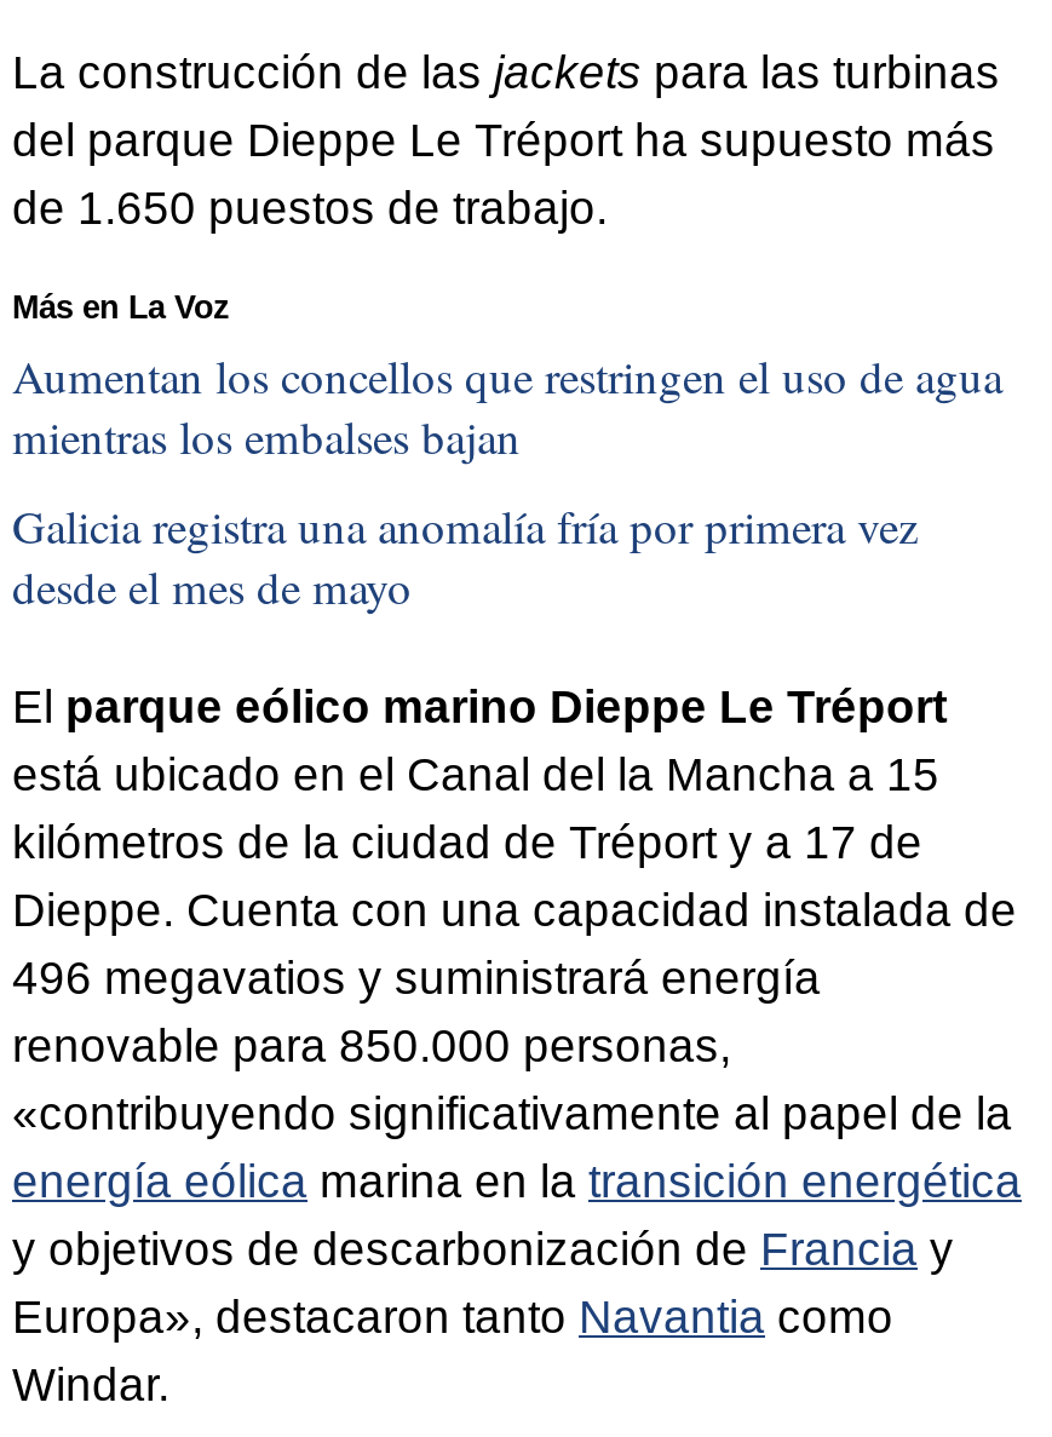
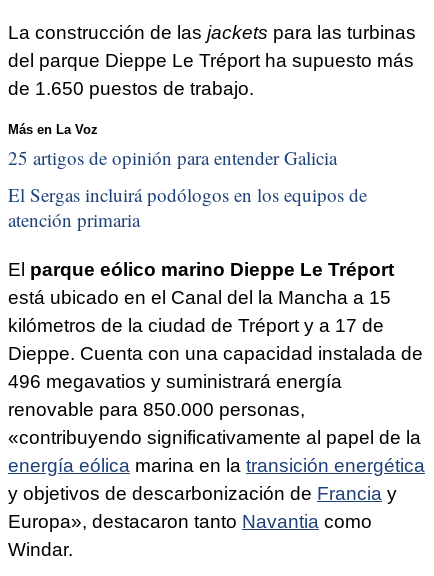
- Aumentan los concellos que restringen el uso de agua
- mientras los embalses bajan
+ 25 artigos de opinión para entender Galicia

- Galicia registra una anomalía fría por primera vez
- desde el mes de mayo
+ El Sergas incluirá podólogos en los equipos de
+ atención primaria
